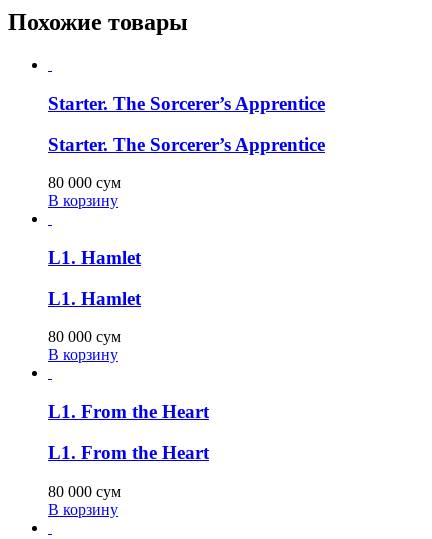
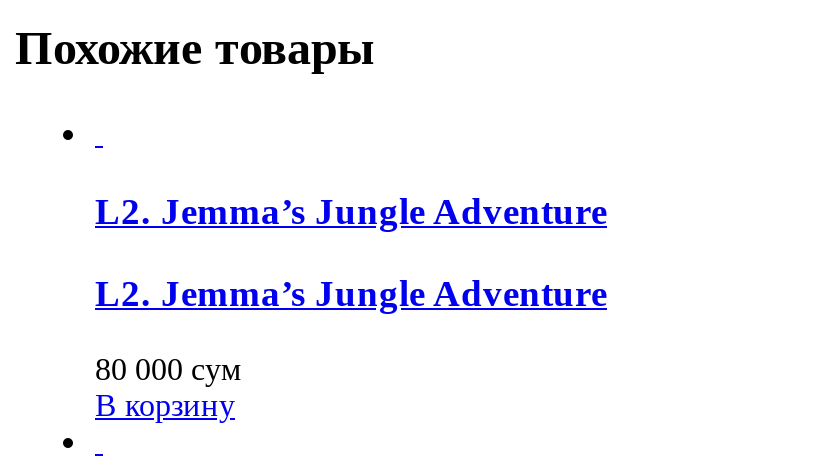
- Starter. The Sorcerer’s Apprentice
- Starter. The Sorcerer’s Apprentice
- 80 000 сум
- В корзину
- L1. Hamlet
- L1. Hamlet
- 80 000 сум
- В корзину
- L1. From the Heart
- L1. From the Heart
+ L2. Jemma’s Jungle Adventure
+ L2. Jemma’s Jungle Adventure
